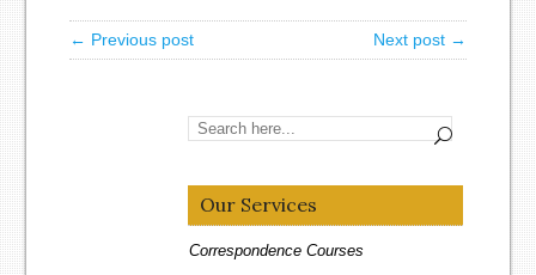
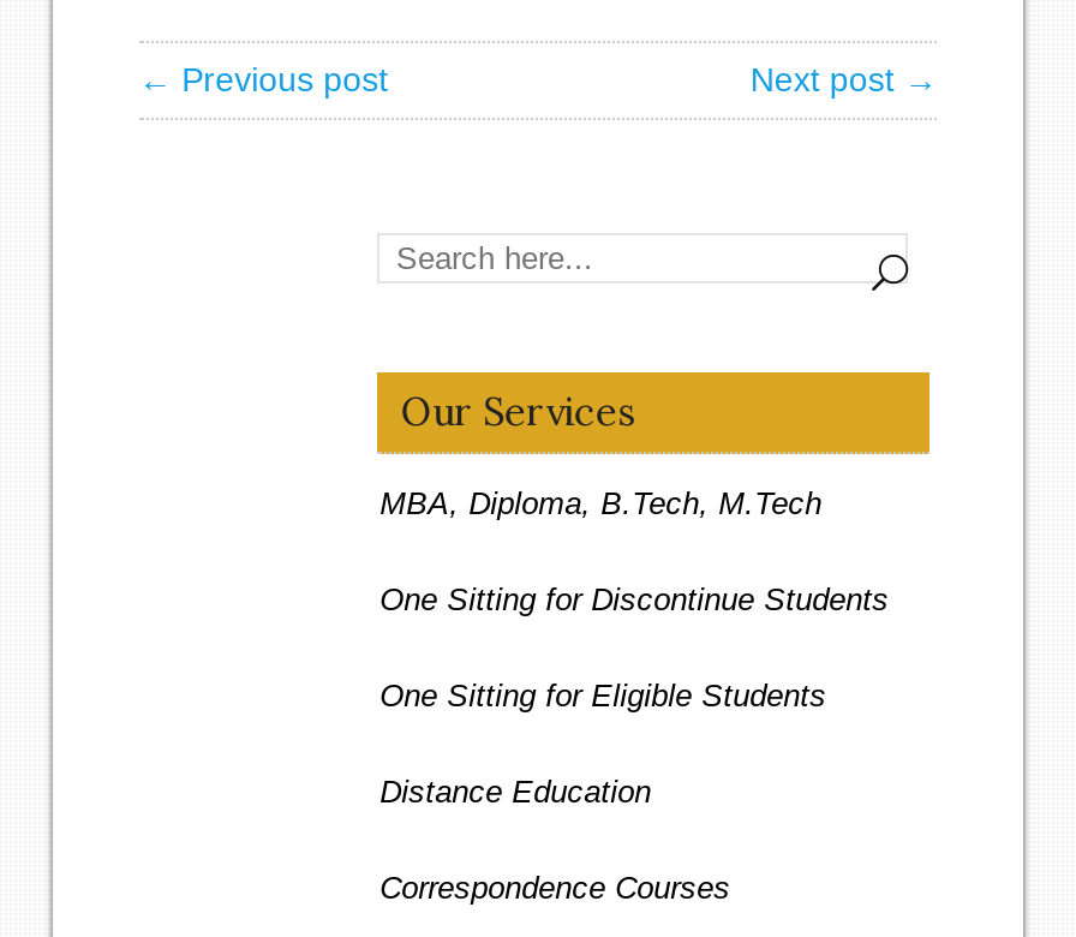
+ MBA, Diploma, B.Tech, M.Tech
+ One Sitting for Discontinue Students
+ One Sitting for Eligible Students
+ Distance Education
